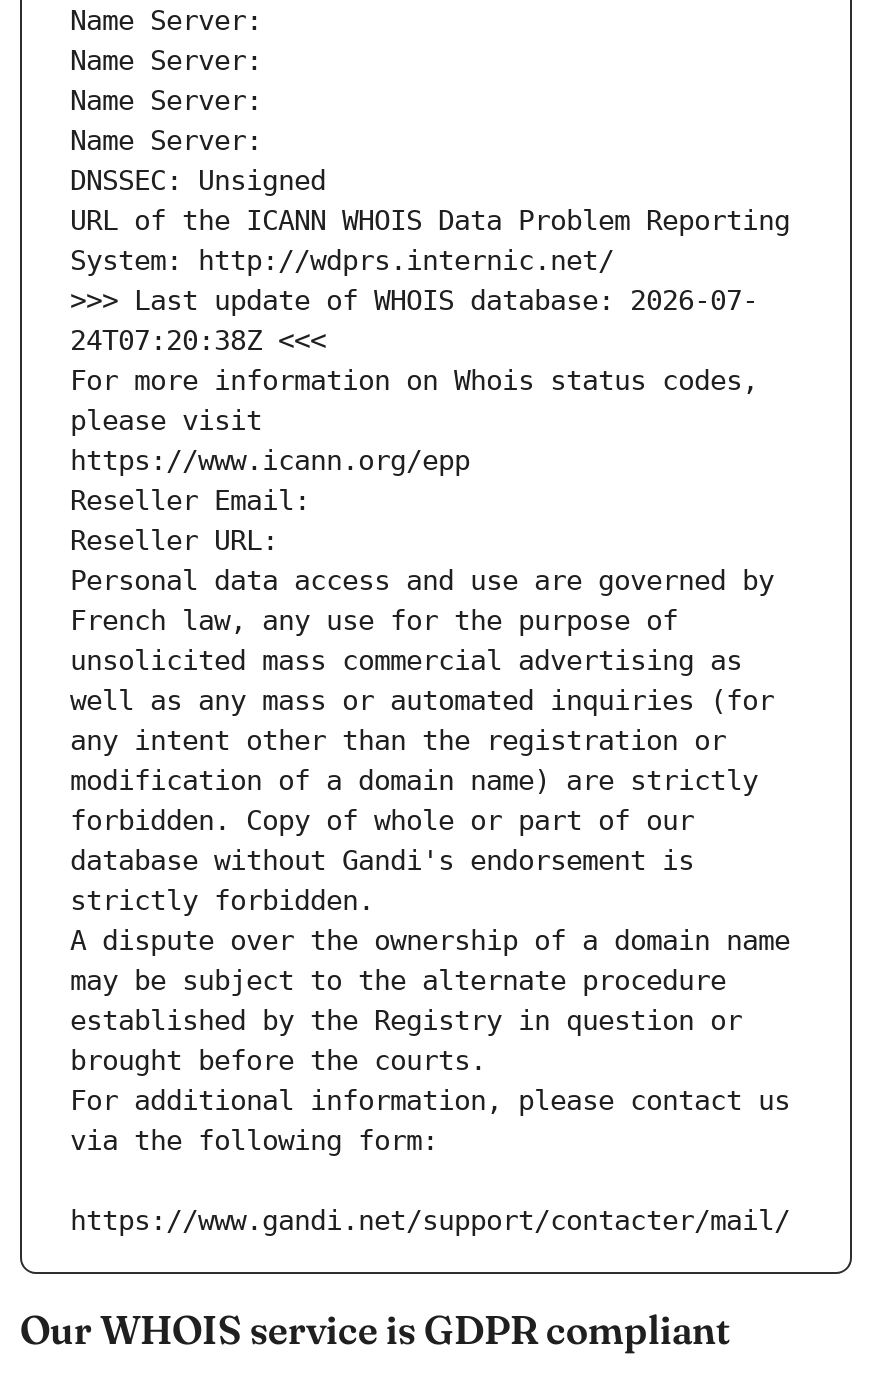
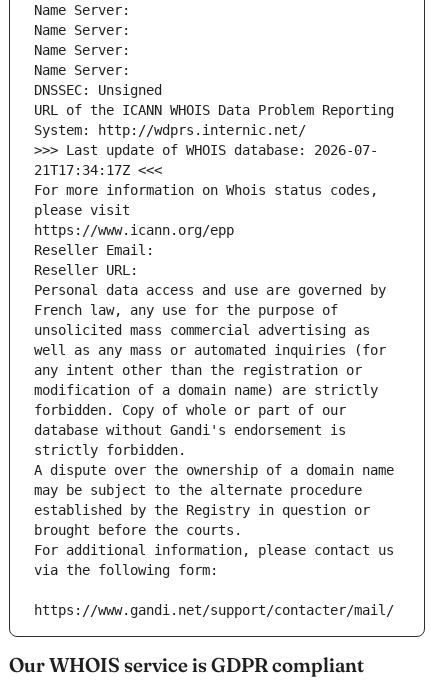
- 24T07:20:38Z <<<
+ 21T17:34:17Z <<<
